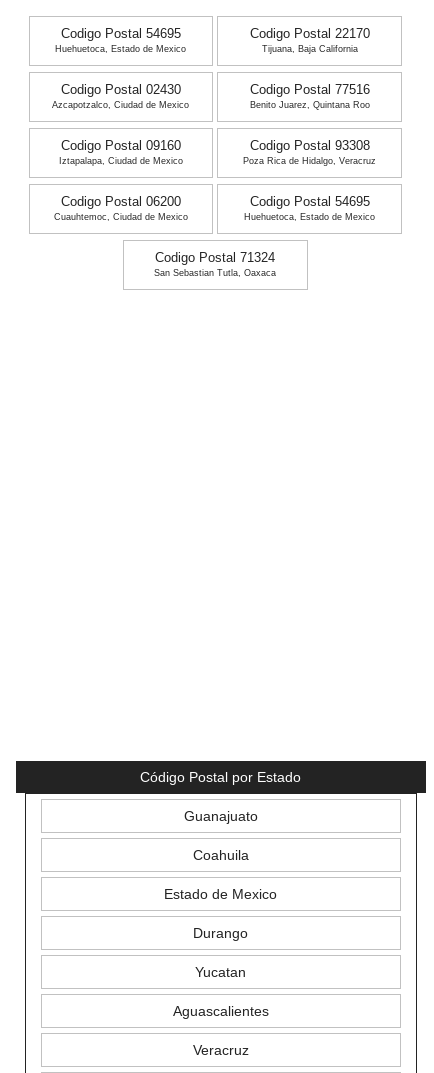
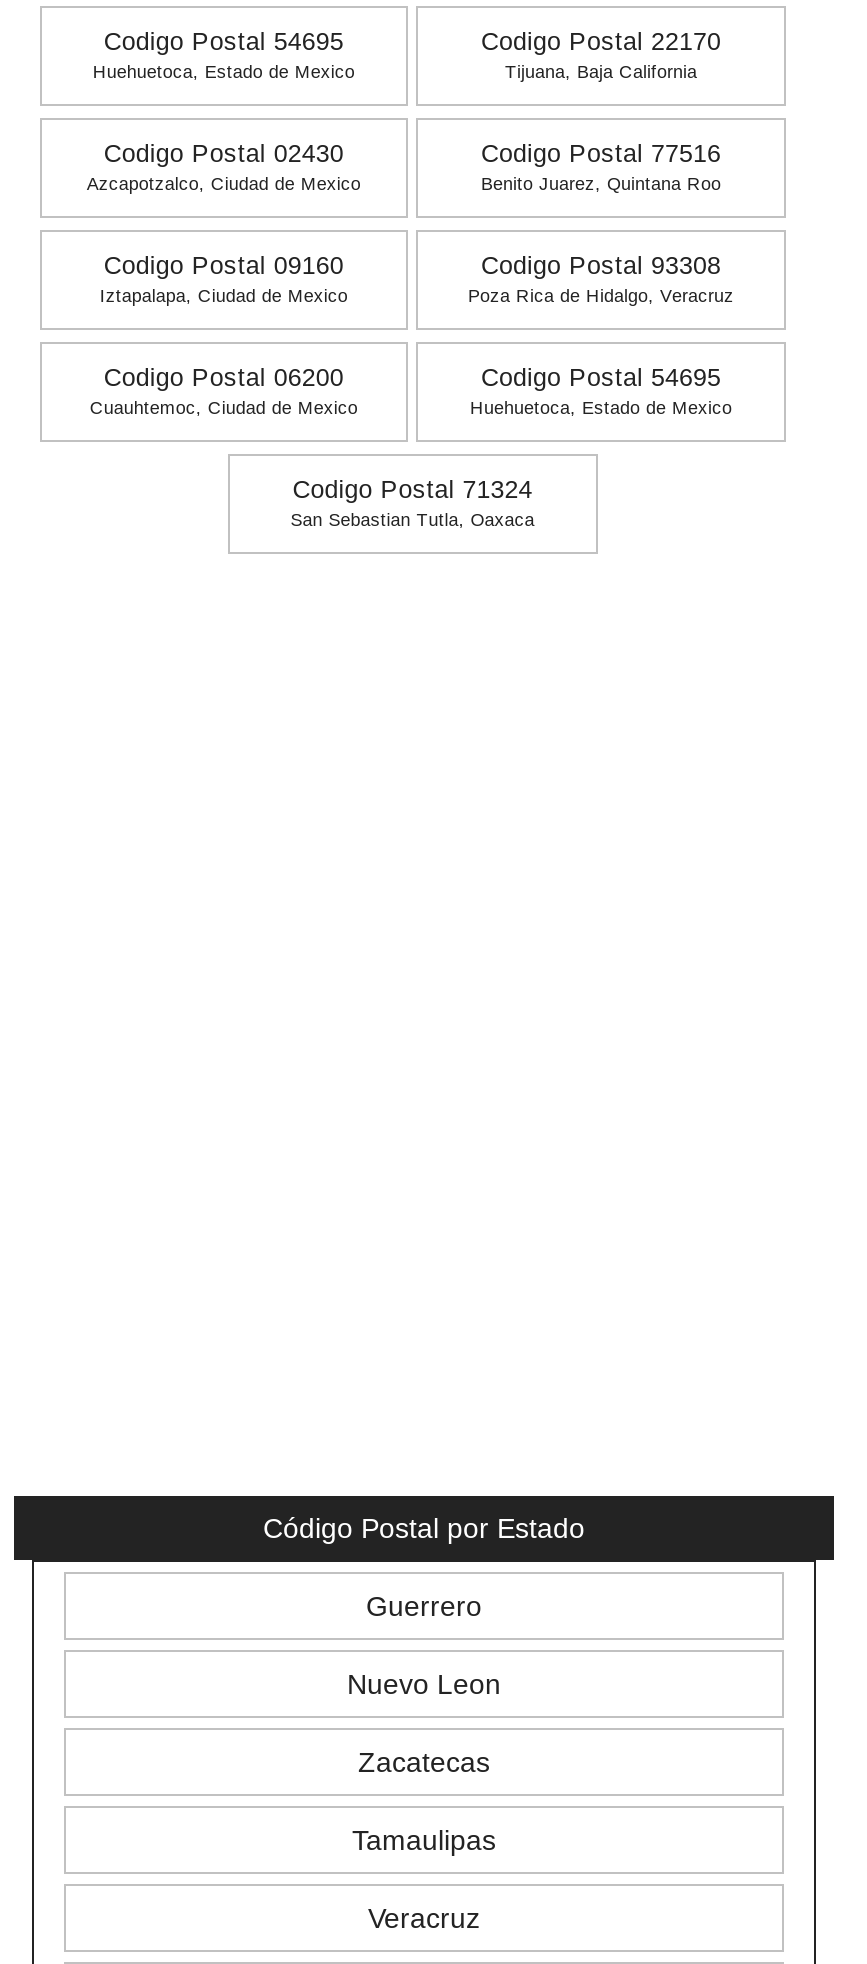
- Guanajuato
- Coahuila
- Estado de Mexico
- Durango
- Yucatan
- Aguascalientes
+ Guerrero
+ Nuevo Leon
+ Zacatecas
+ Tamaulipas
